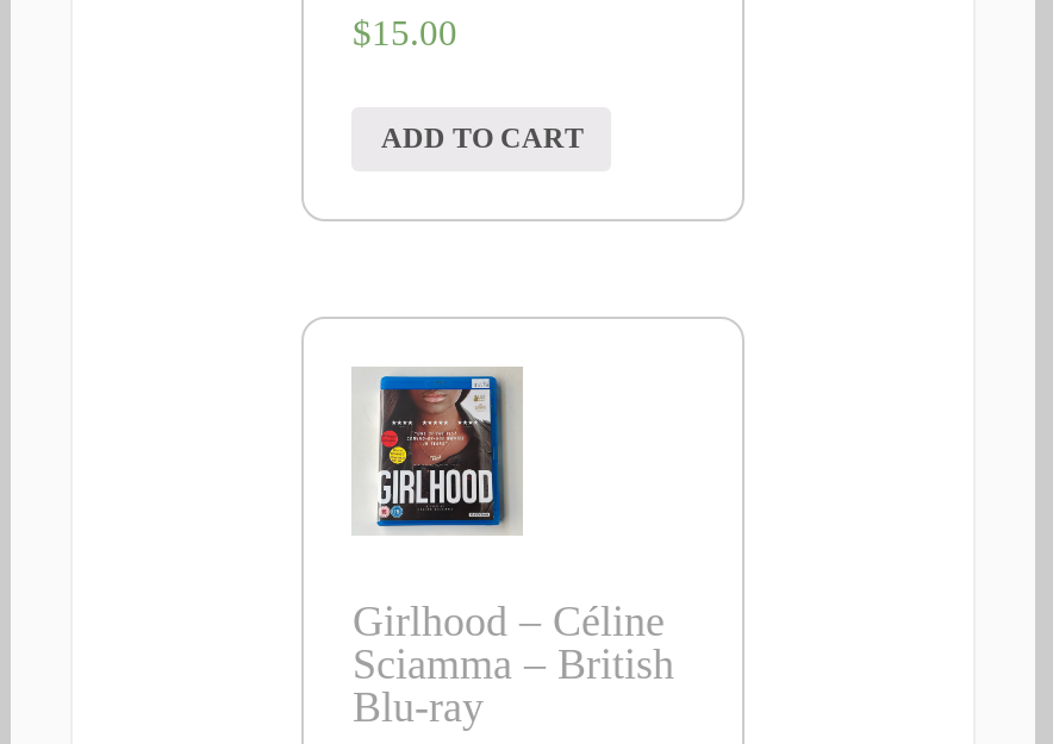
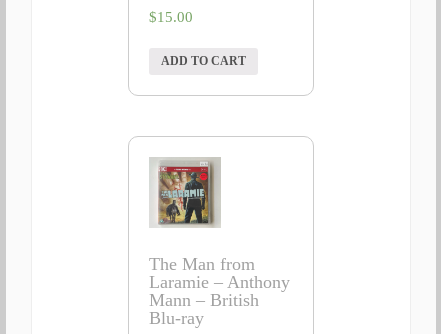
- [image]
- Girlhood – Céline
- Sciamma – British
+ [image]
+ The Man from
+ Laramie – Anthony
+ Mann – British
